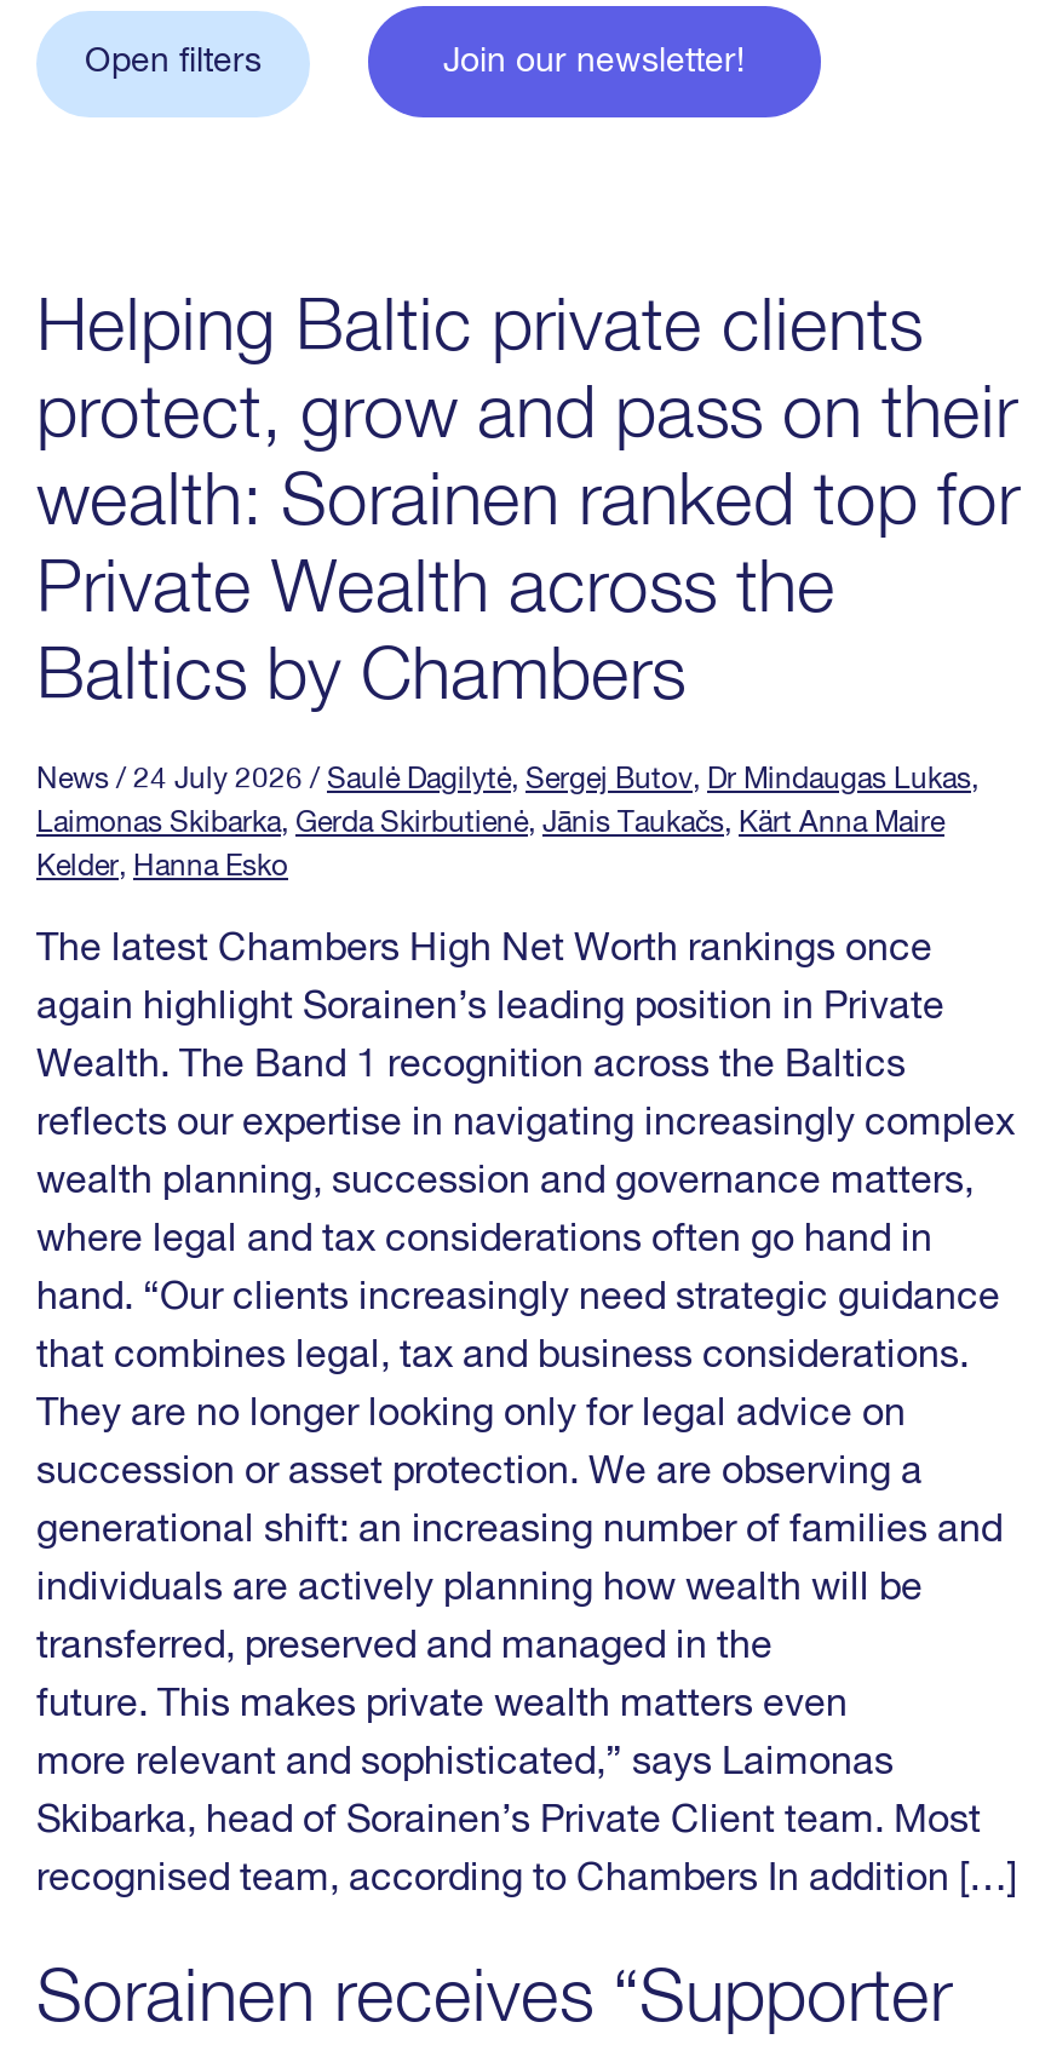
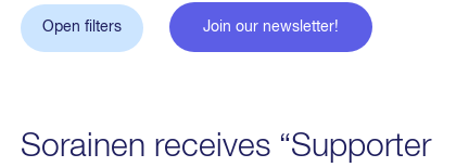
- Helping Baltic private clients
- protect, grow and pass on their
- wealth: Sorainen ranked top for
- Private Wealth across the
- Baltics by Chambers
- News / 24 July 2026 / Saulė Dagilytė, Sergej Butov, Dr Mindaugas Lukas,
- Laimonas Skibarka, Gerda Skirbutienė, Jānis Taukačs, Kärt Anna Maire
- Kelder, Hanna Esko
- The latest Chambers High Net Worth rankings once
- again highlight Sorainen’s leading position in Private
- Wealth. The Band 1 recognition across the Baltics
- reflects our expertise in navigating increasingly complex
- wealth planning, succession and governance matters,
- where legal and tax considerations often go hand in
- hand. “Our clients increasingly need strategic guidance
- that combines legal, tax and business considerations.
- They are no longer looking only for legal advice on
- succession or asset protection. We are observing a
- generational shift: an increasing number of families and
- individuals are actively planning how wealth will be
- transferred, preserved and managed in the
- future. This makes private wealth matters even
- more relevant and sophisticated,” says Laimonas
- Skibarka, head of Sorainen’s Private Client team. Most
- recognised team, according to Chambers In addition […]
